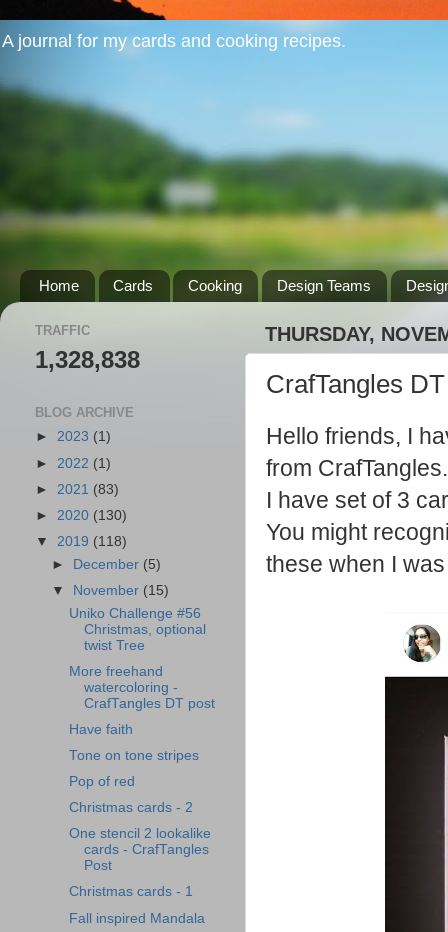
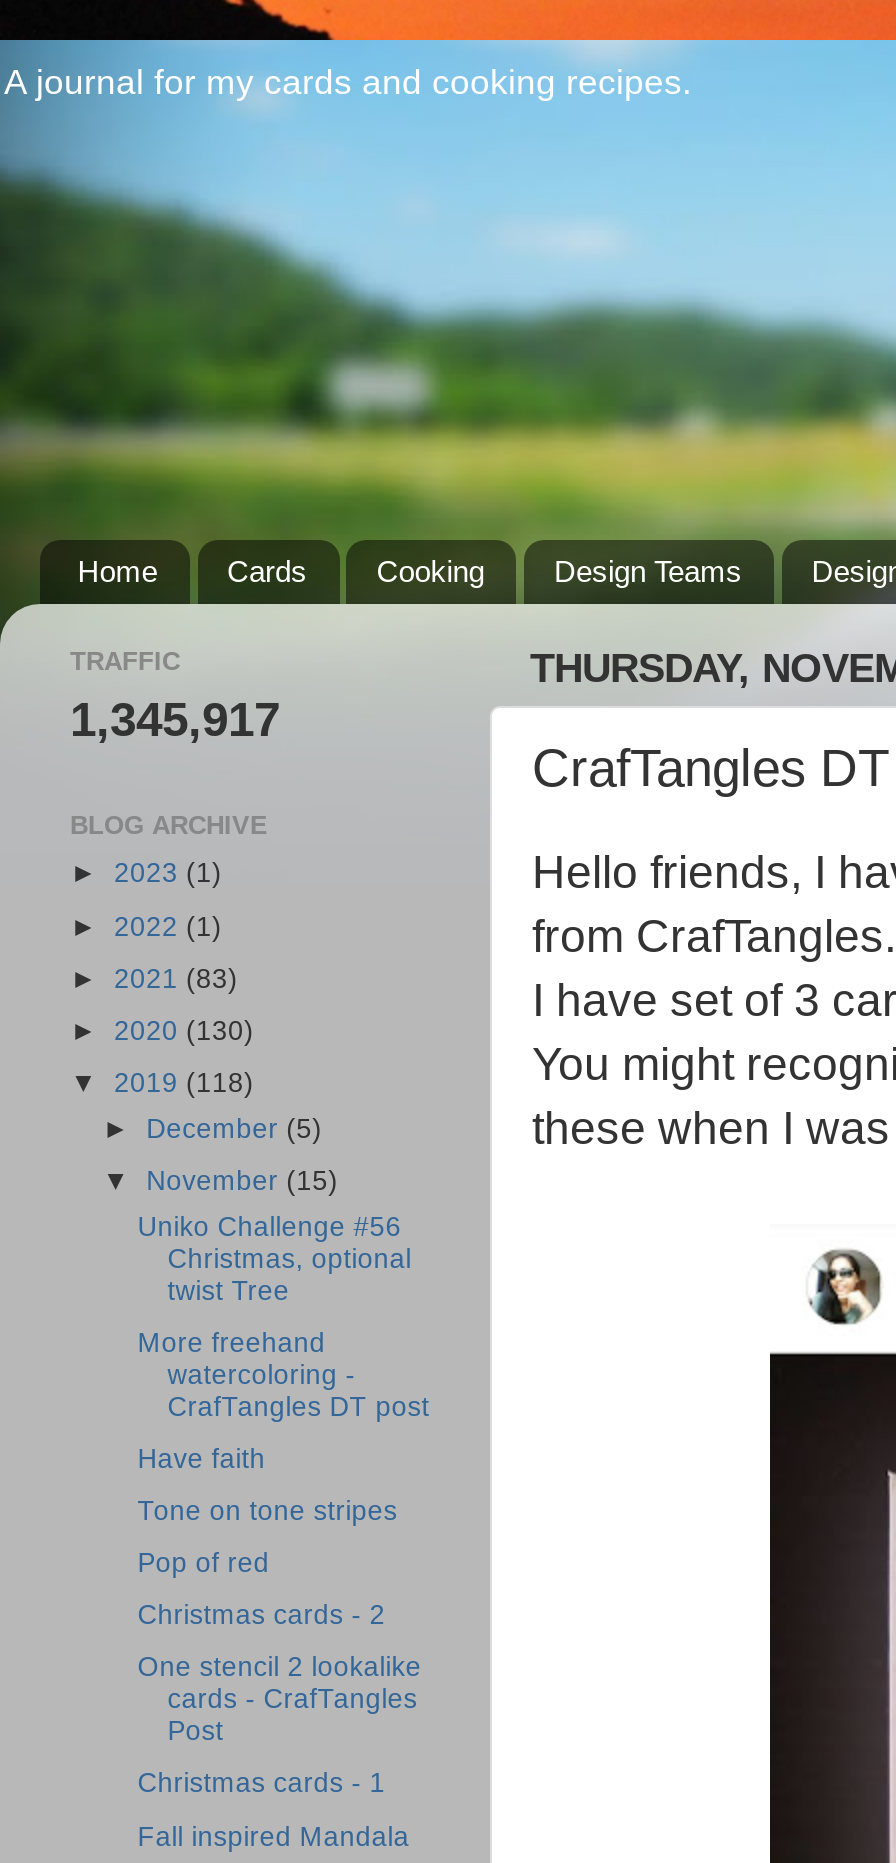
- 1,328,838
+ 1,345,917
